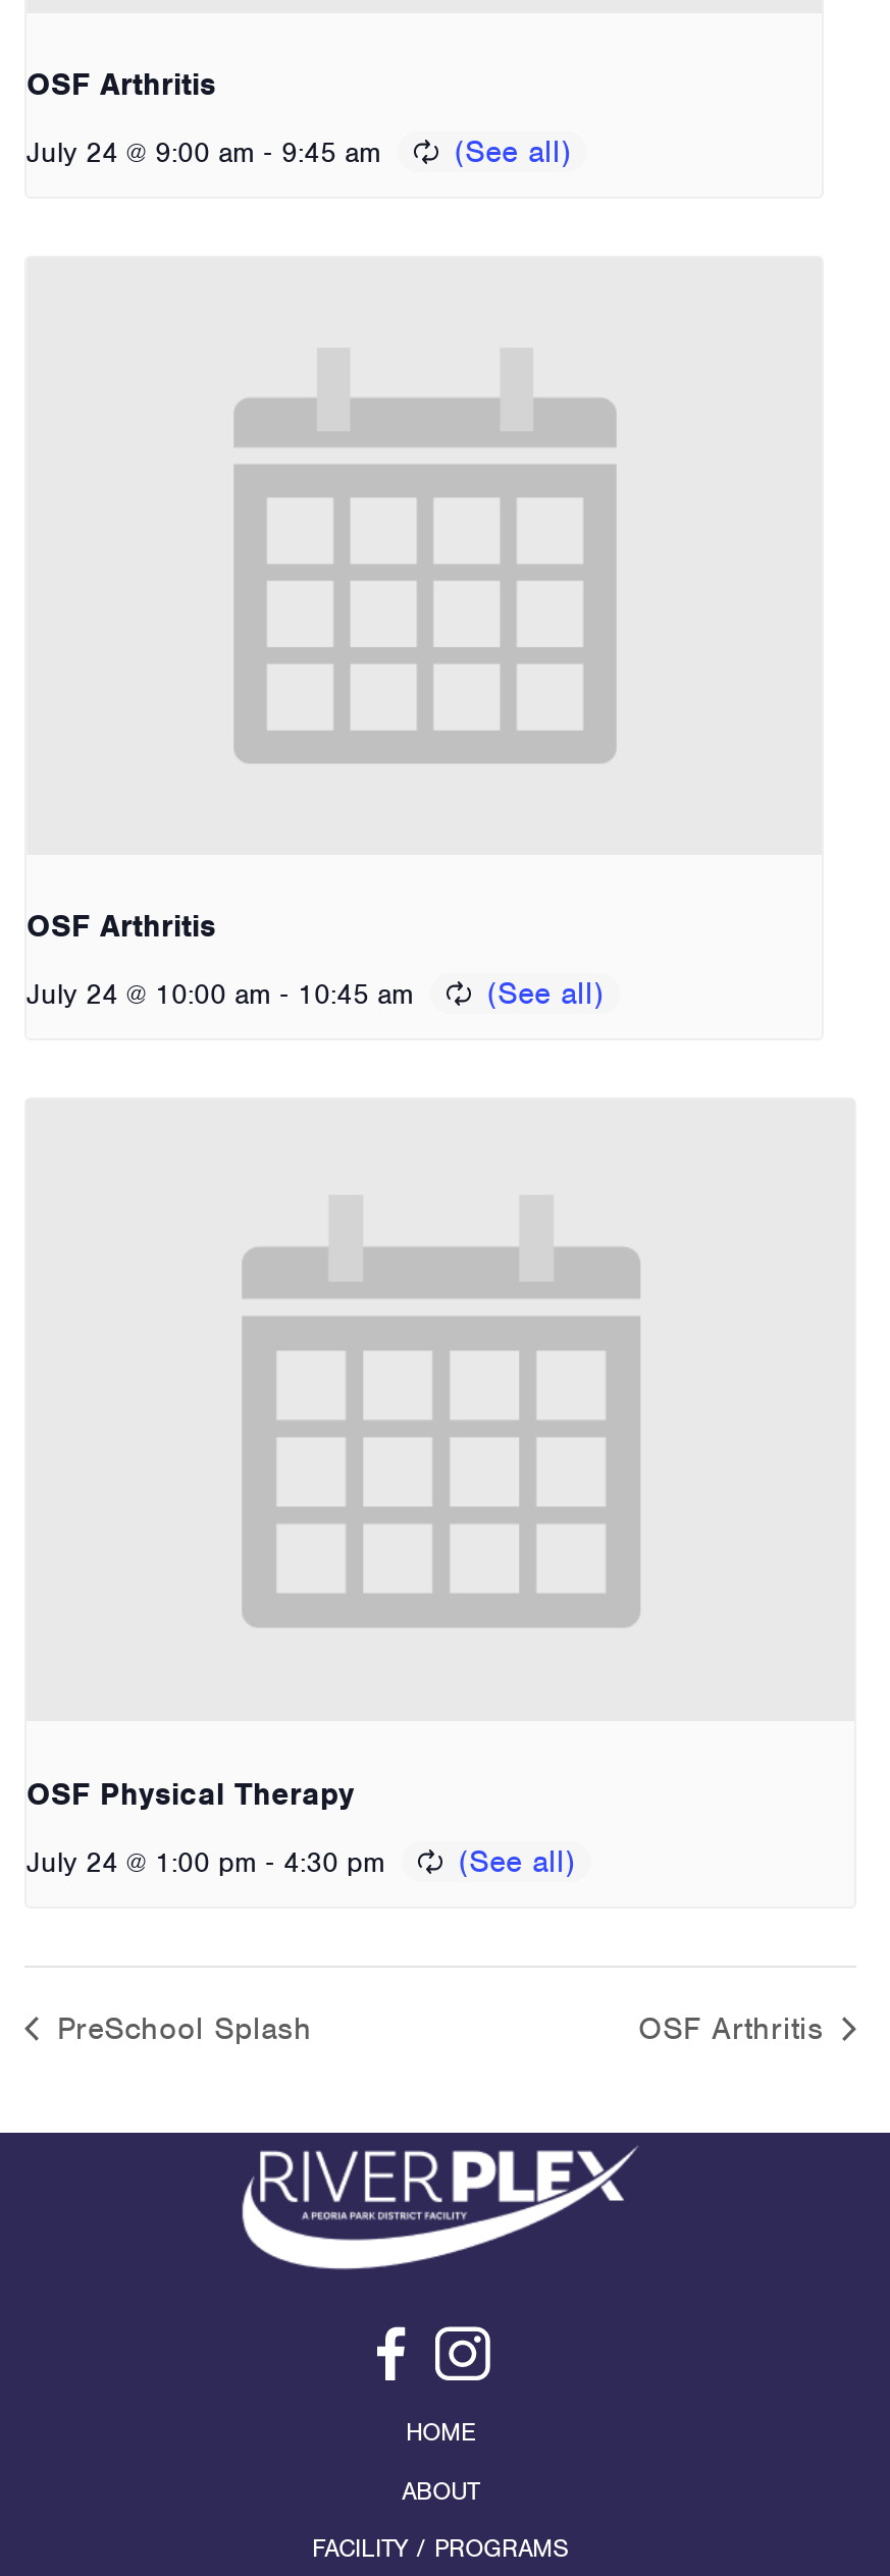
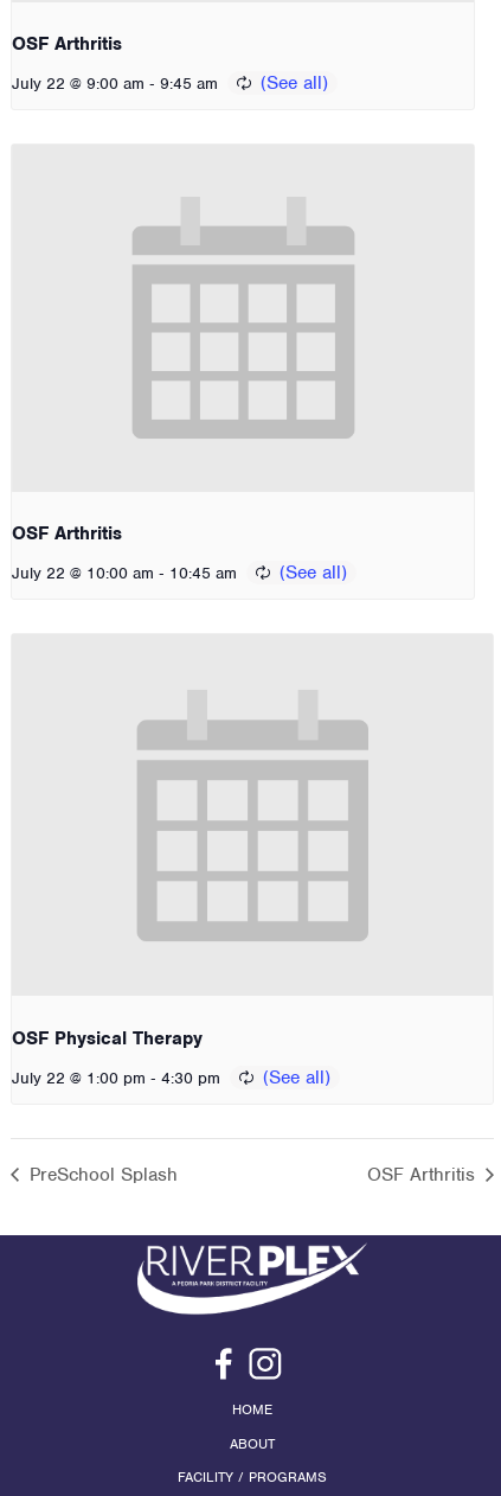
- July 24 @ 9:00 am - 9:45 am
+ July 22 @ 9:00 am - 9:45 am

- July 24 @ 10:00 am - 10:45 am
+ July 22 @ 10:00 am - 10:45 am

- July 24 @ 1:00 pm - 4:30 pm
+ July 22 @ 1:00 pm - 4:30 pm
